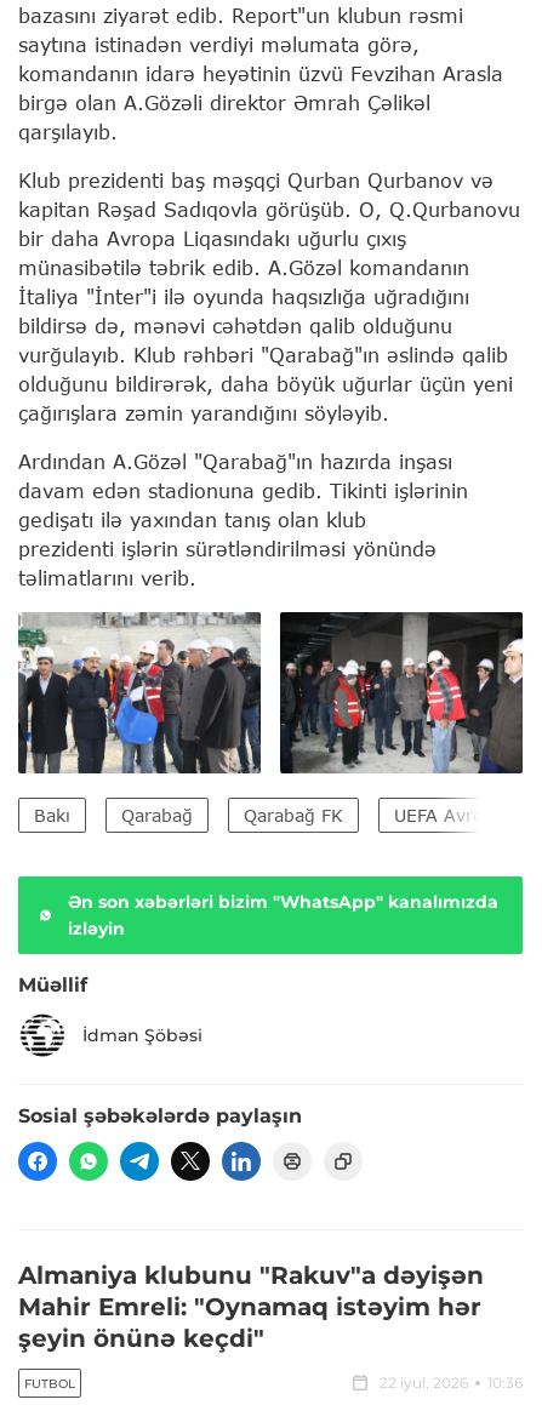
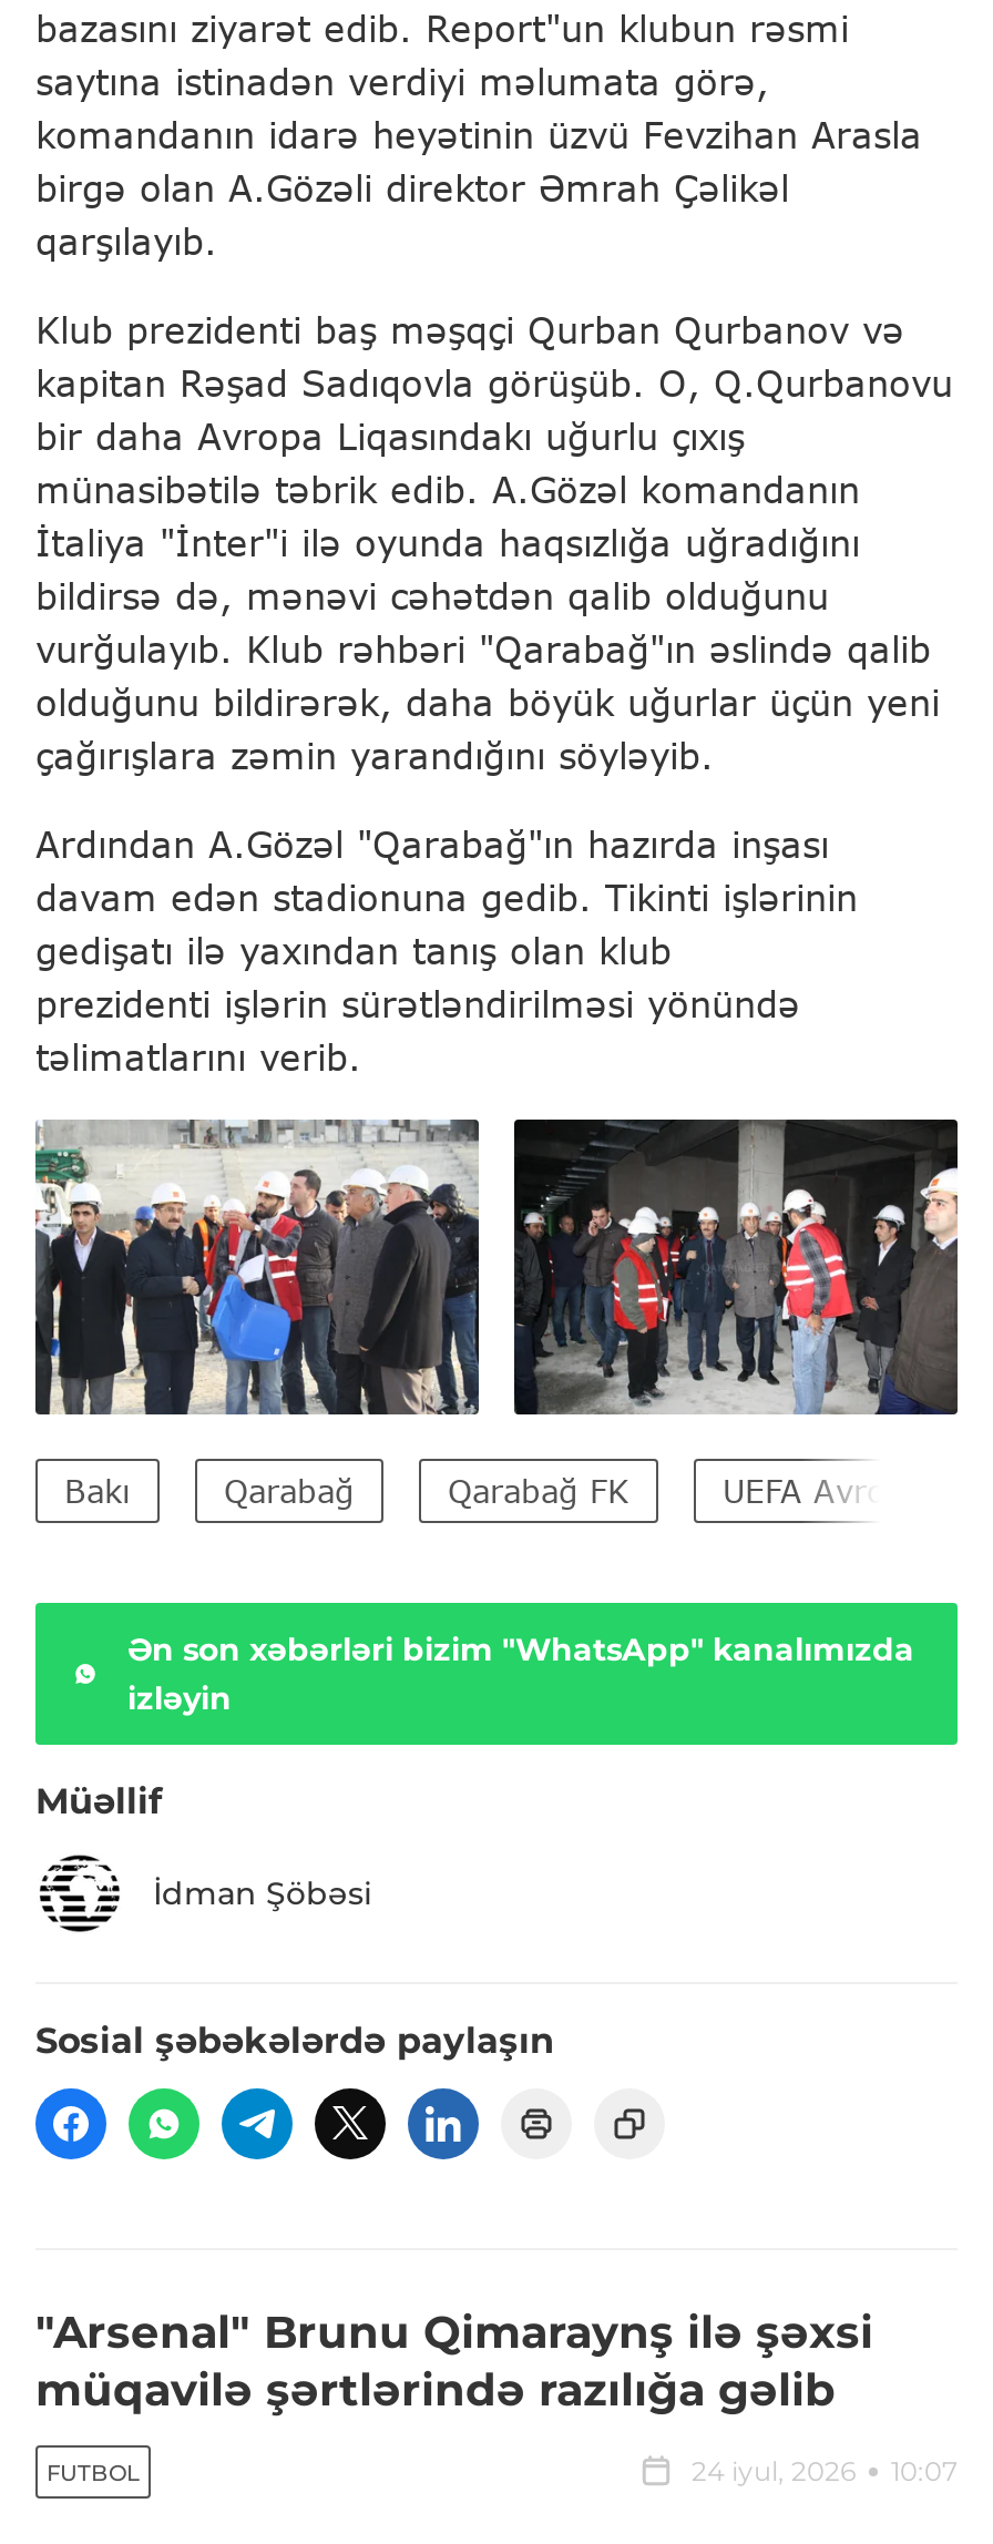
- Almaniya klubunu "Rakuv"a dəyişən
- Mahir Emreli: "Oynamaq istəyim hər
- şeyin önünə keçdi"
+ "Arsenal" Brunu Qimaraynş ilə şəxsi
+ müqavilə şərtlərində razılığa gəlib

- 22 iyul, 2026
- 10:36
+ 24 iyul, 2026
+ 10:07
